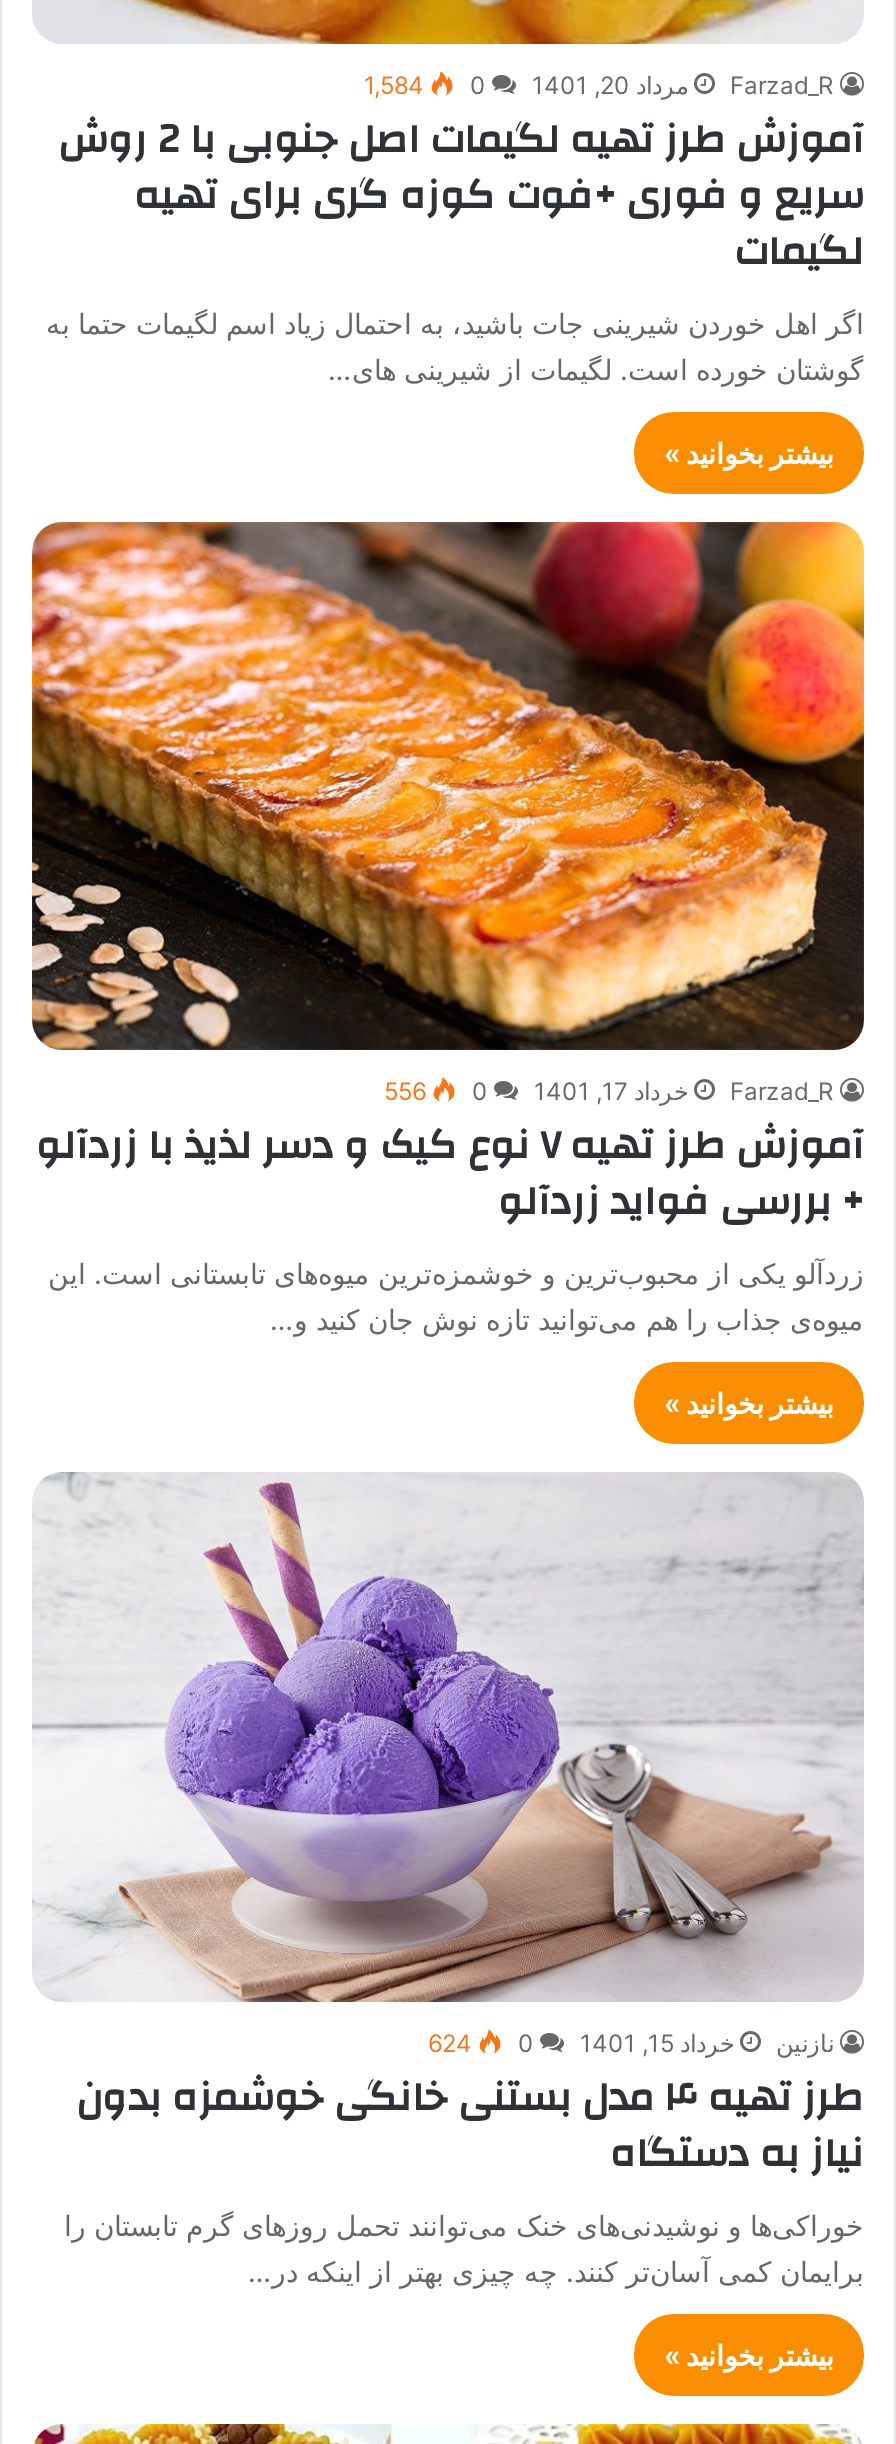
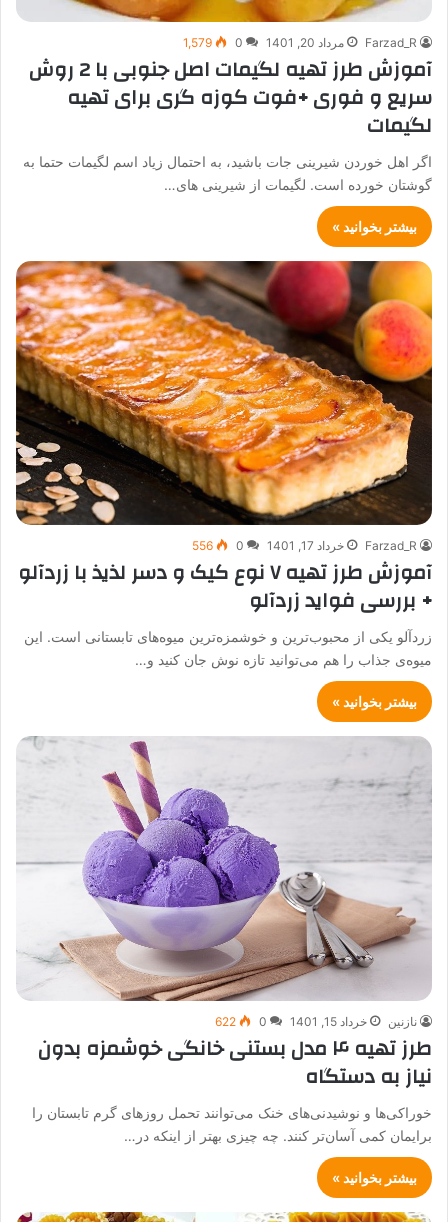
- 1,584 0
+ 1,579 0

- 624 0
+ 622 0
